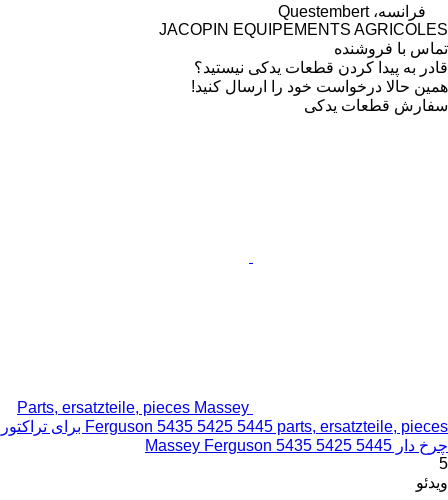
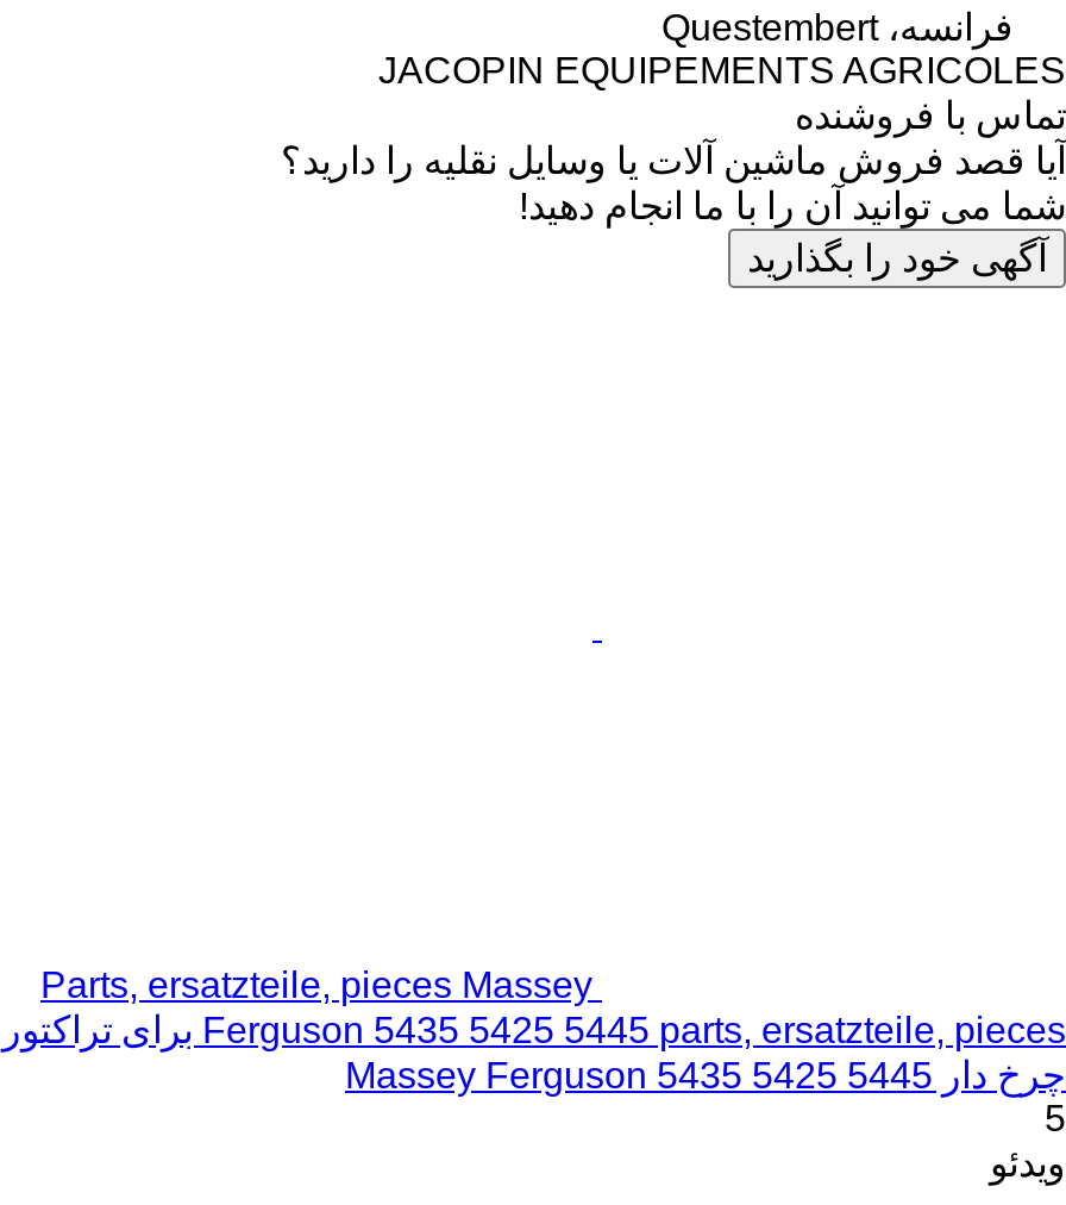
- قادر به پیدا کردن قطعات یدکی نیستید؟
- همین حالا درخواست خود را ارسال کنید!
- سفارش قطعات یدکی
+ آیا قصد فروش ماشین آلات یا وسایل نقلیه را دارید؟
+ شما می توانید آن را با ما انجام دهید!
+ آگهی خود را بگذارید
